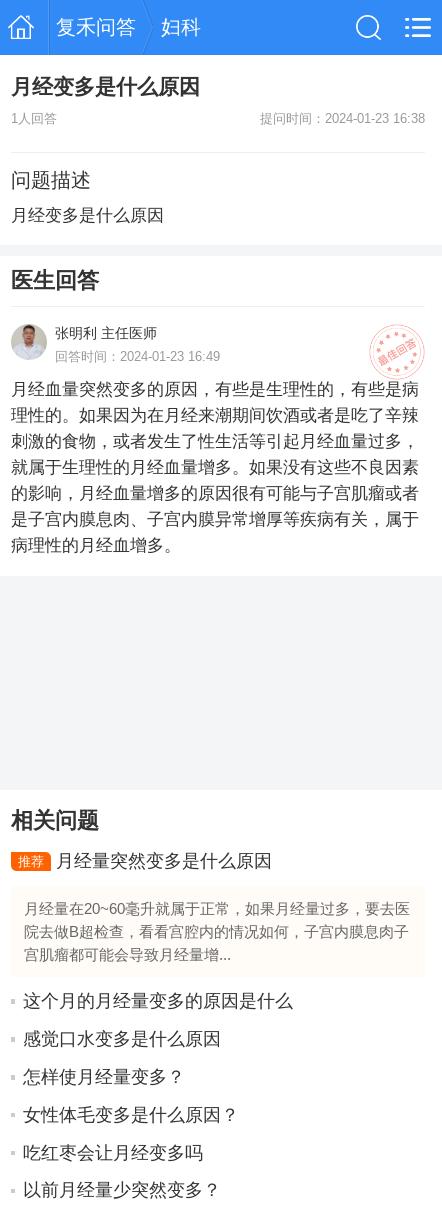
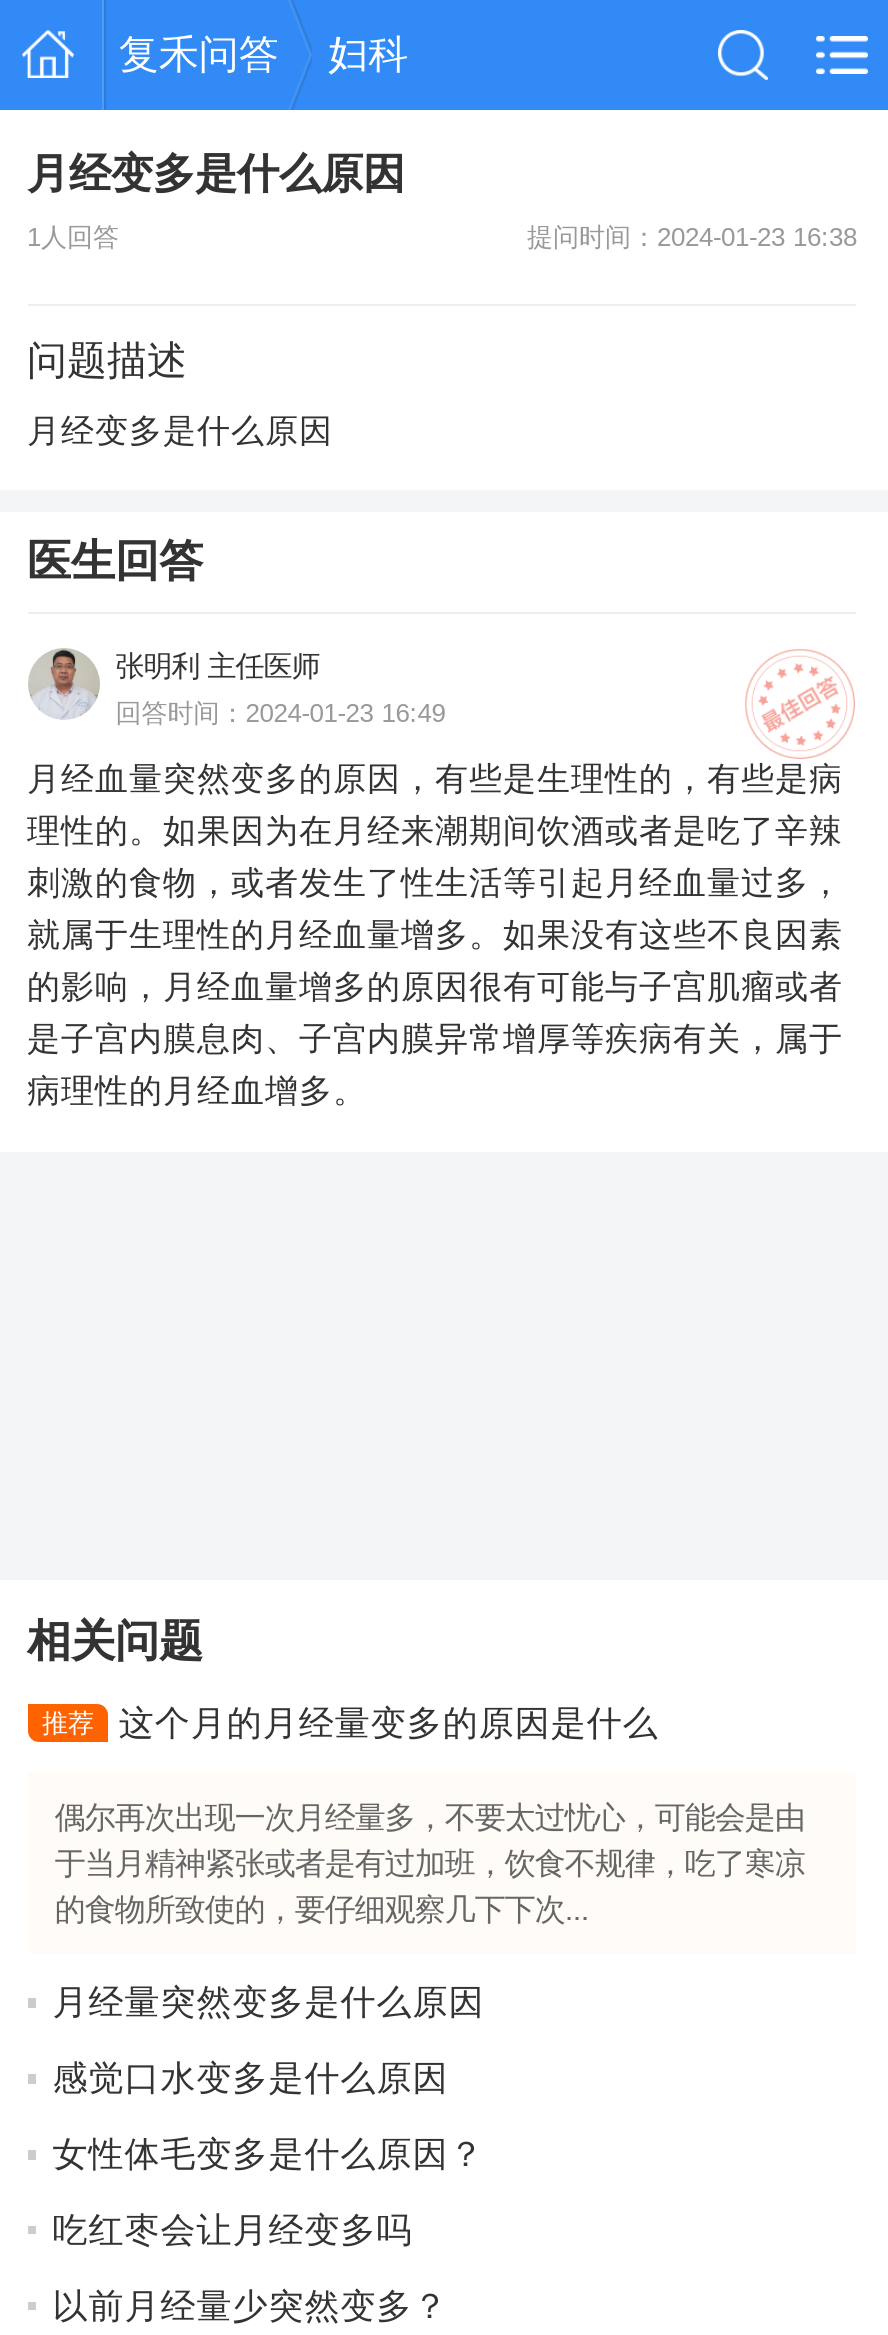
moved down: 月经量突然变多是什么原因

+ 偶尔再次出现一次月经量多，不要太过忧心，可能会是由
+ 于当月精神紧张或者是有过加班，饮食不规律，吃了寒凉
+ 的食物所致使的，要仔细观察几下下次...

- 月经量在20~60毫升就属于正常，如果月经量过多，要去医
- 院去做B超检查，看看宫腔内的情况如何，子宫内膜息肉子
- 宫肌瘤都可能会导致月经量增...

moved up: 这个月的月经量变多的原因是什么

- 怎样使月经量变多？
